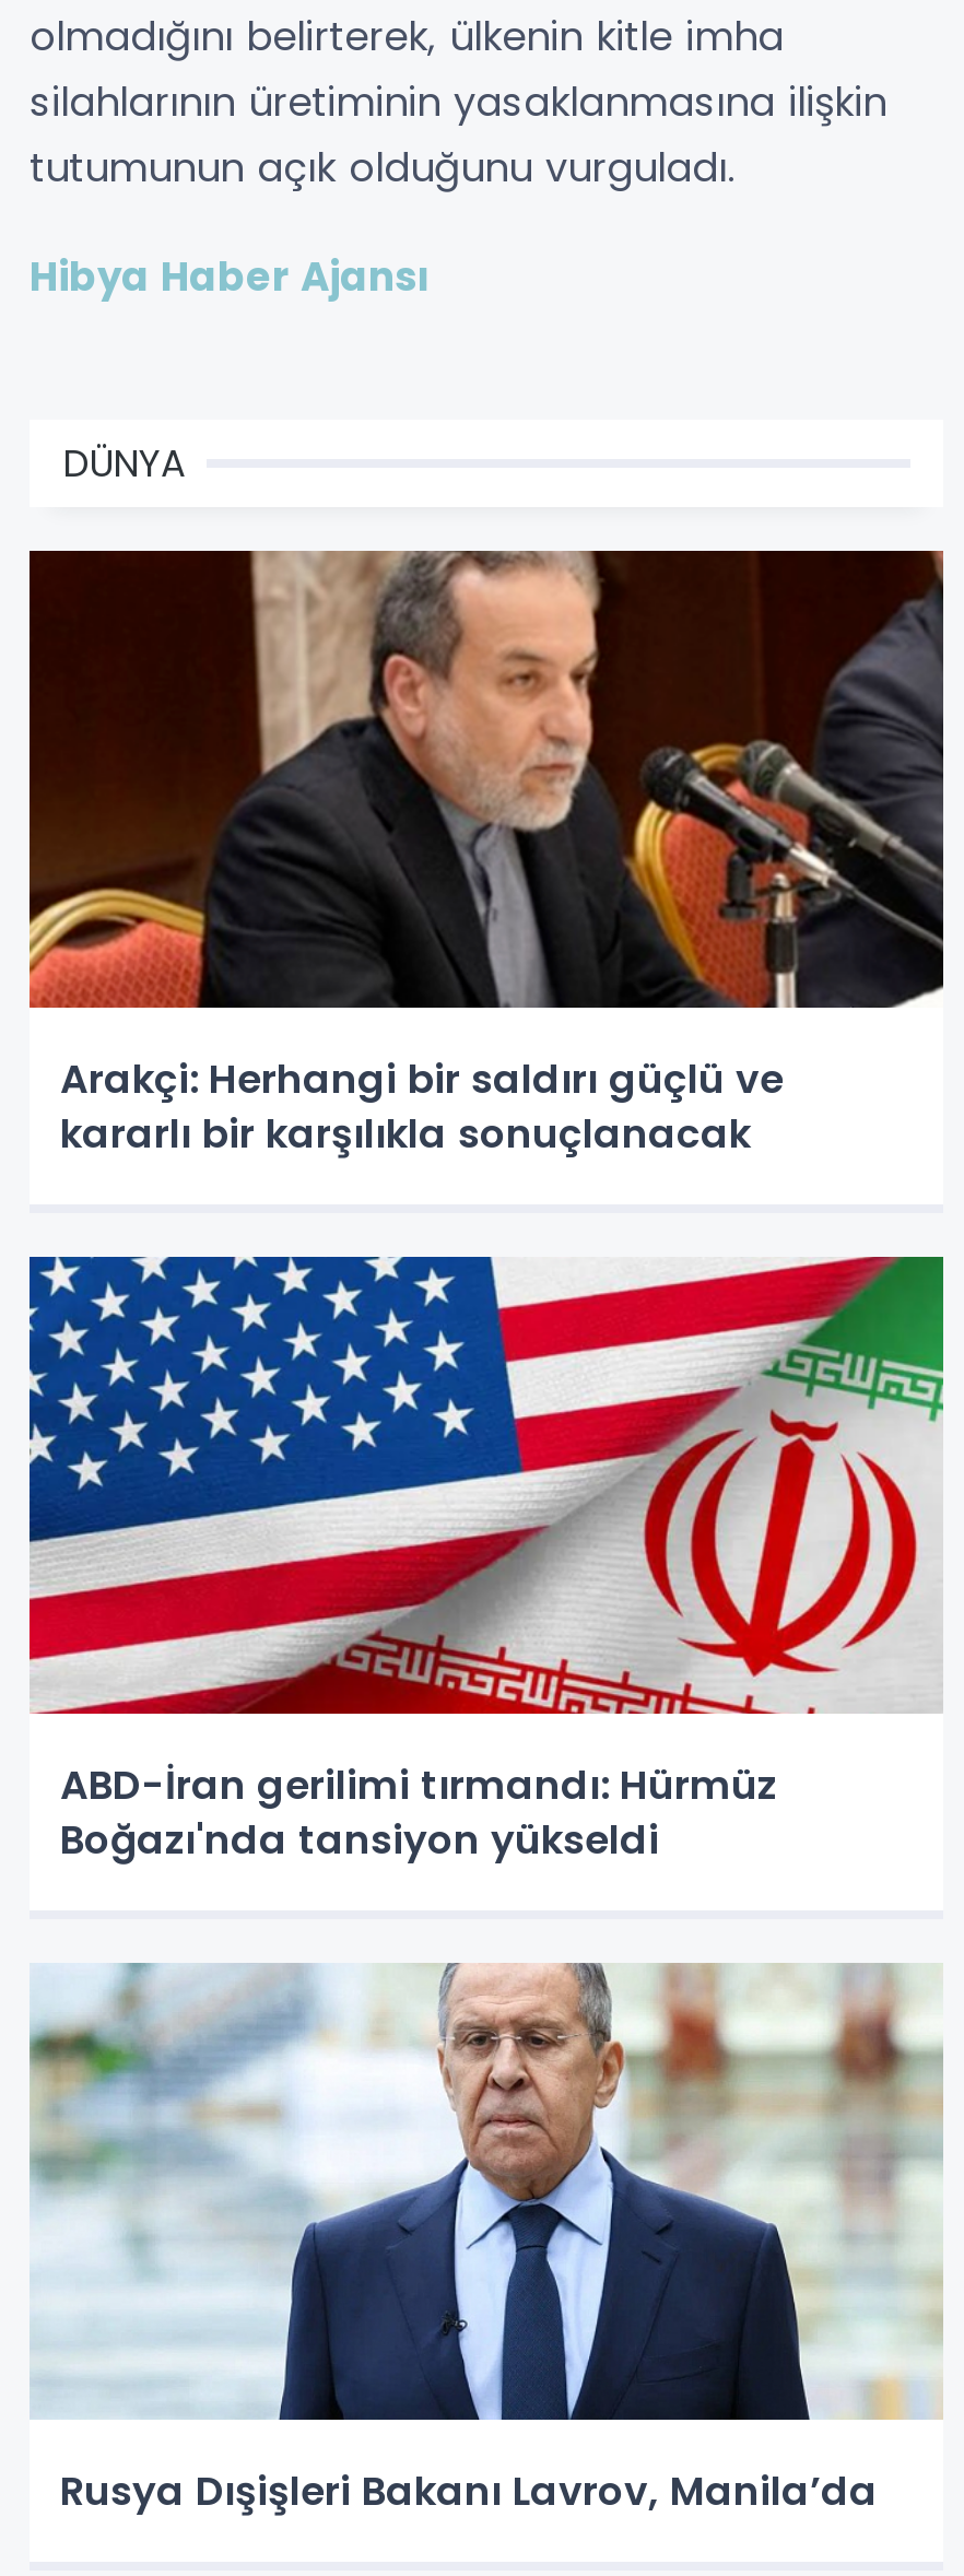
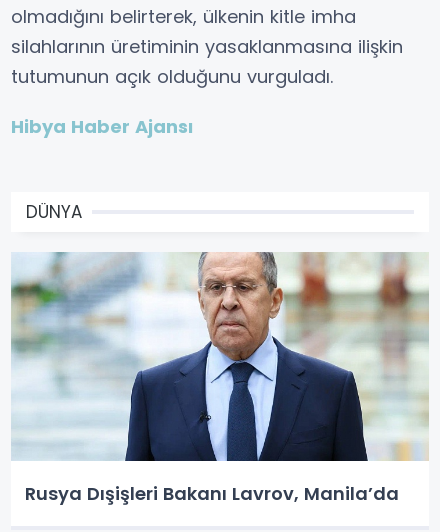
- [image]
- Arakçi: Herhangi bir saldırı güçlü ve
- kararlı bir karşılıkla sonuçlanacak

- [image]
- ABD-İran gerilimi tırmandı: Hürmüz
- Boğazı'nda tansiyon yükseldi
